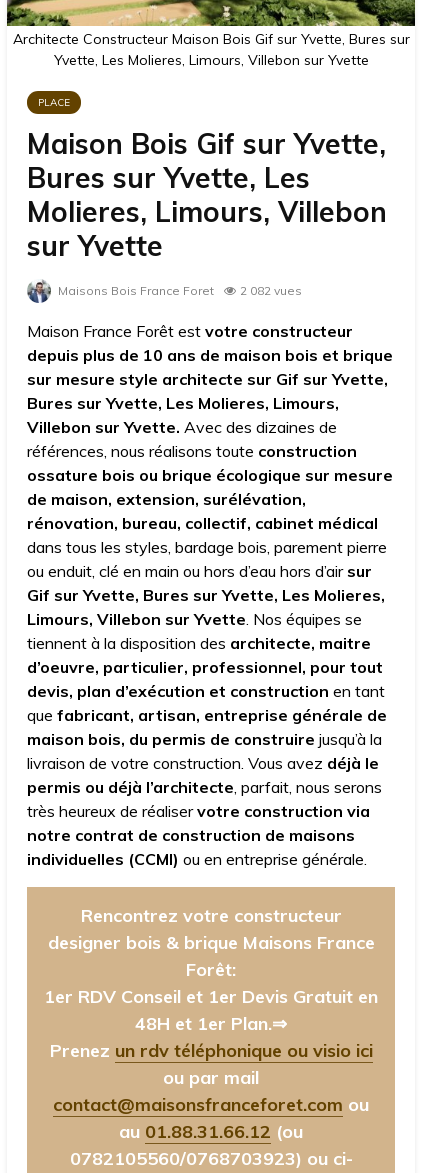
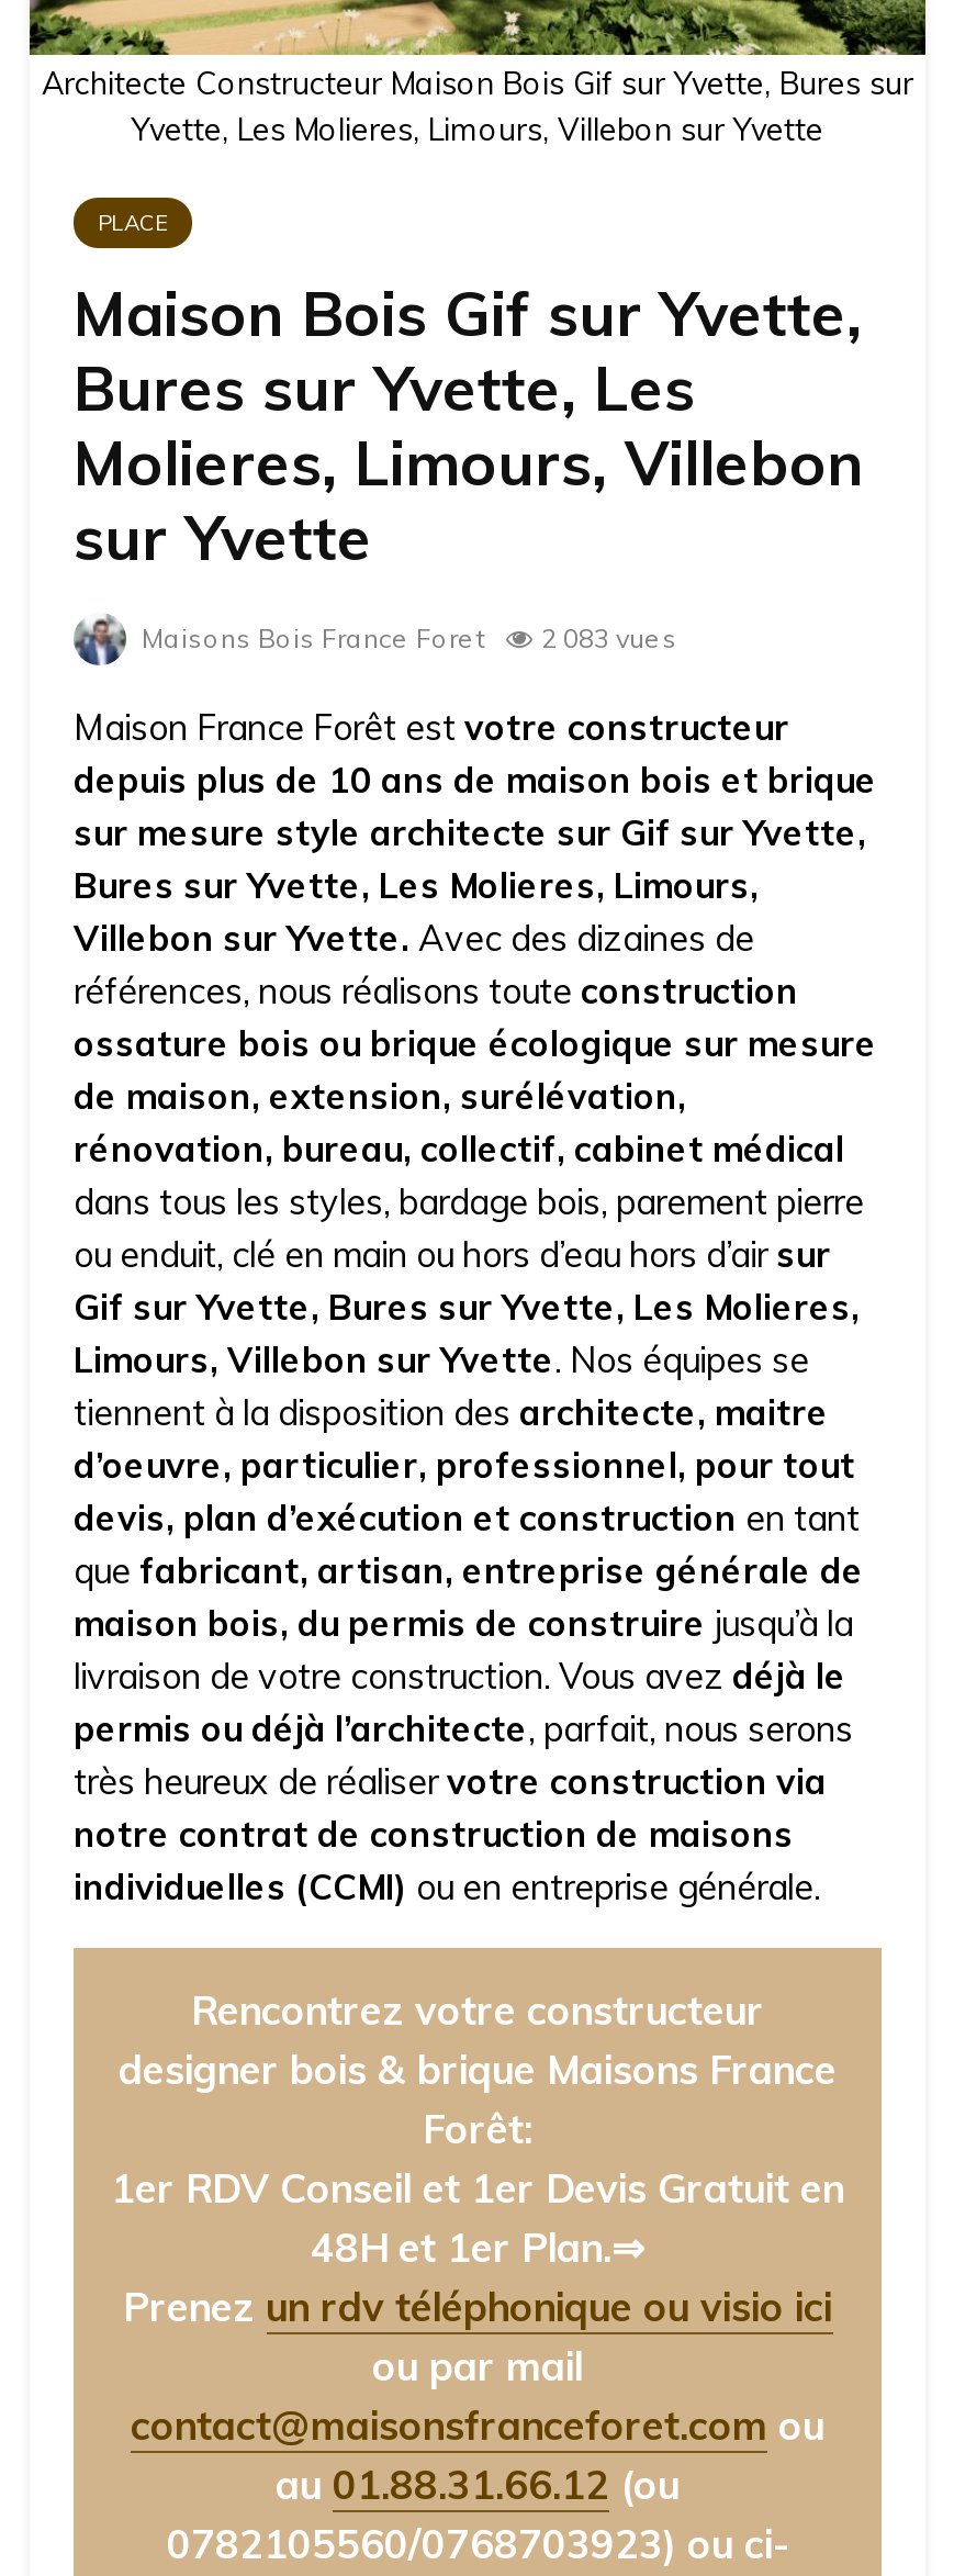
- Maisons Bois France Foret 2 082 vues
+ Maisons Bois France Foret 2 083 vues
